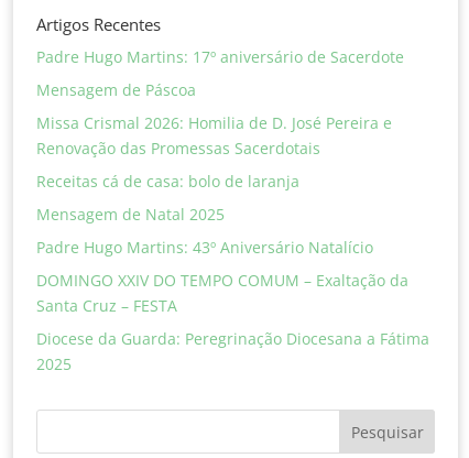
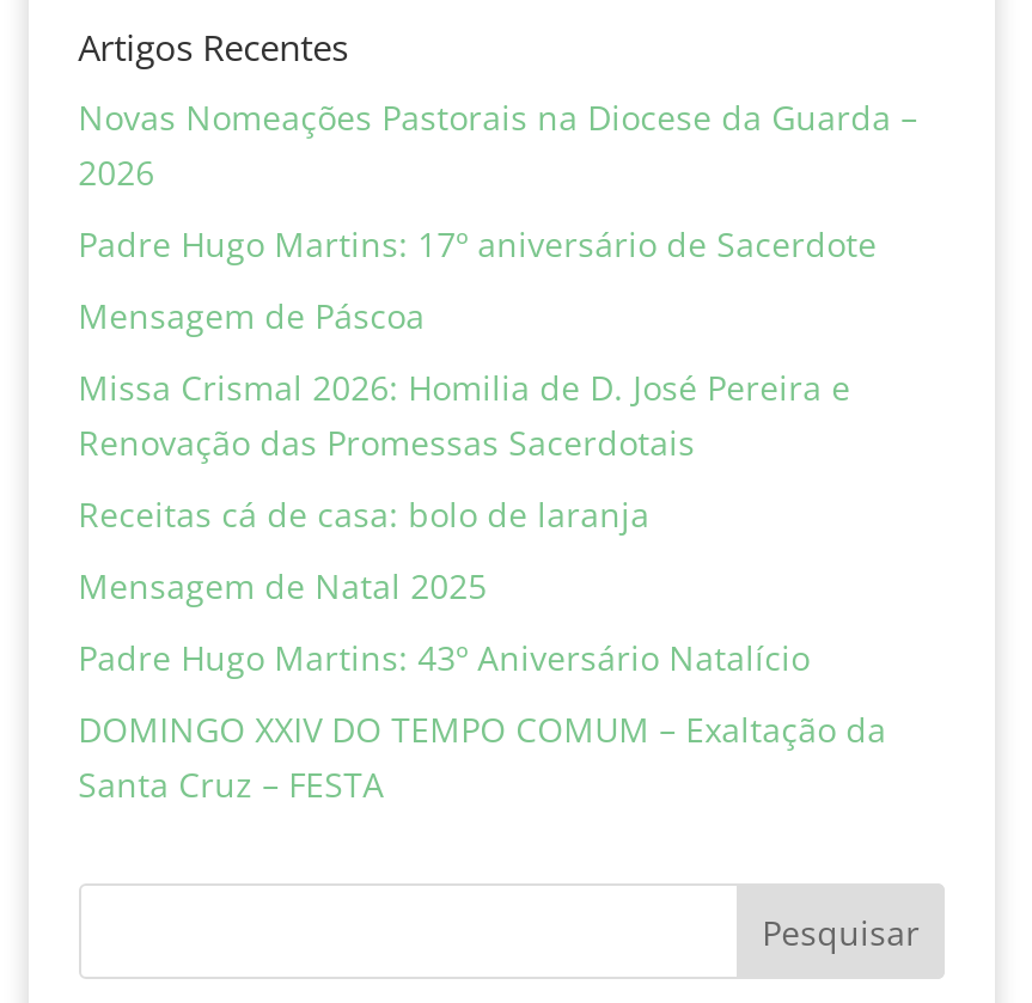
+ Novas Nomeações Pastorais na Diocese da Guarda –
+ 2026

moved down: Padre Hugo Martins: 17º aniversário de Sacerdote | Mensagem de Páscoa | Missa Crismal 2026: Homilia de D. José Pereira e | ... | DOMINGO XXIV DO TEMPO COMUM – Exaltação da | Santa Cruz – FESTA

- Diocese da Guarda: Peregrinação Diocesana a Fátima
- 2025
